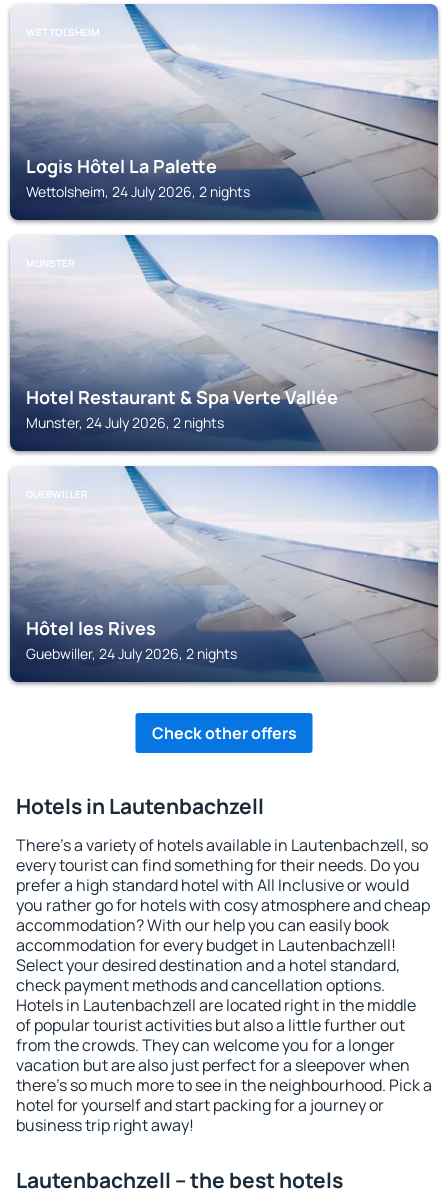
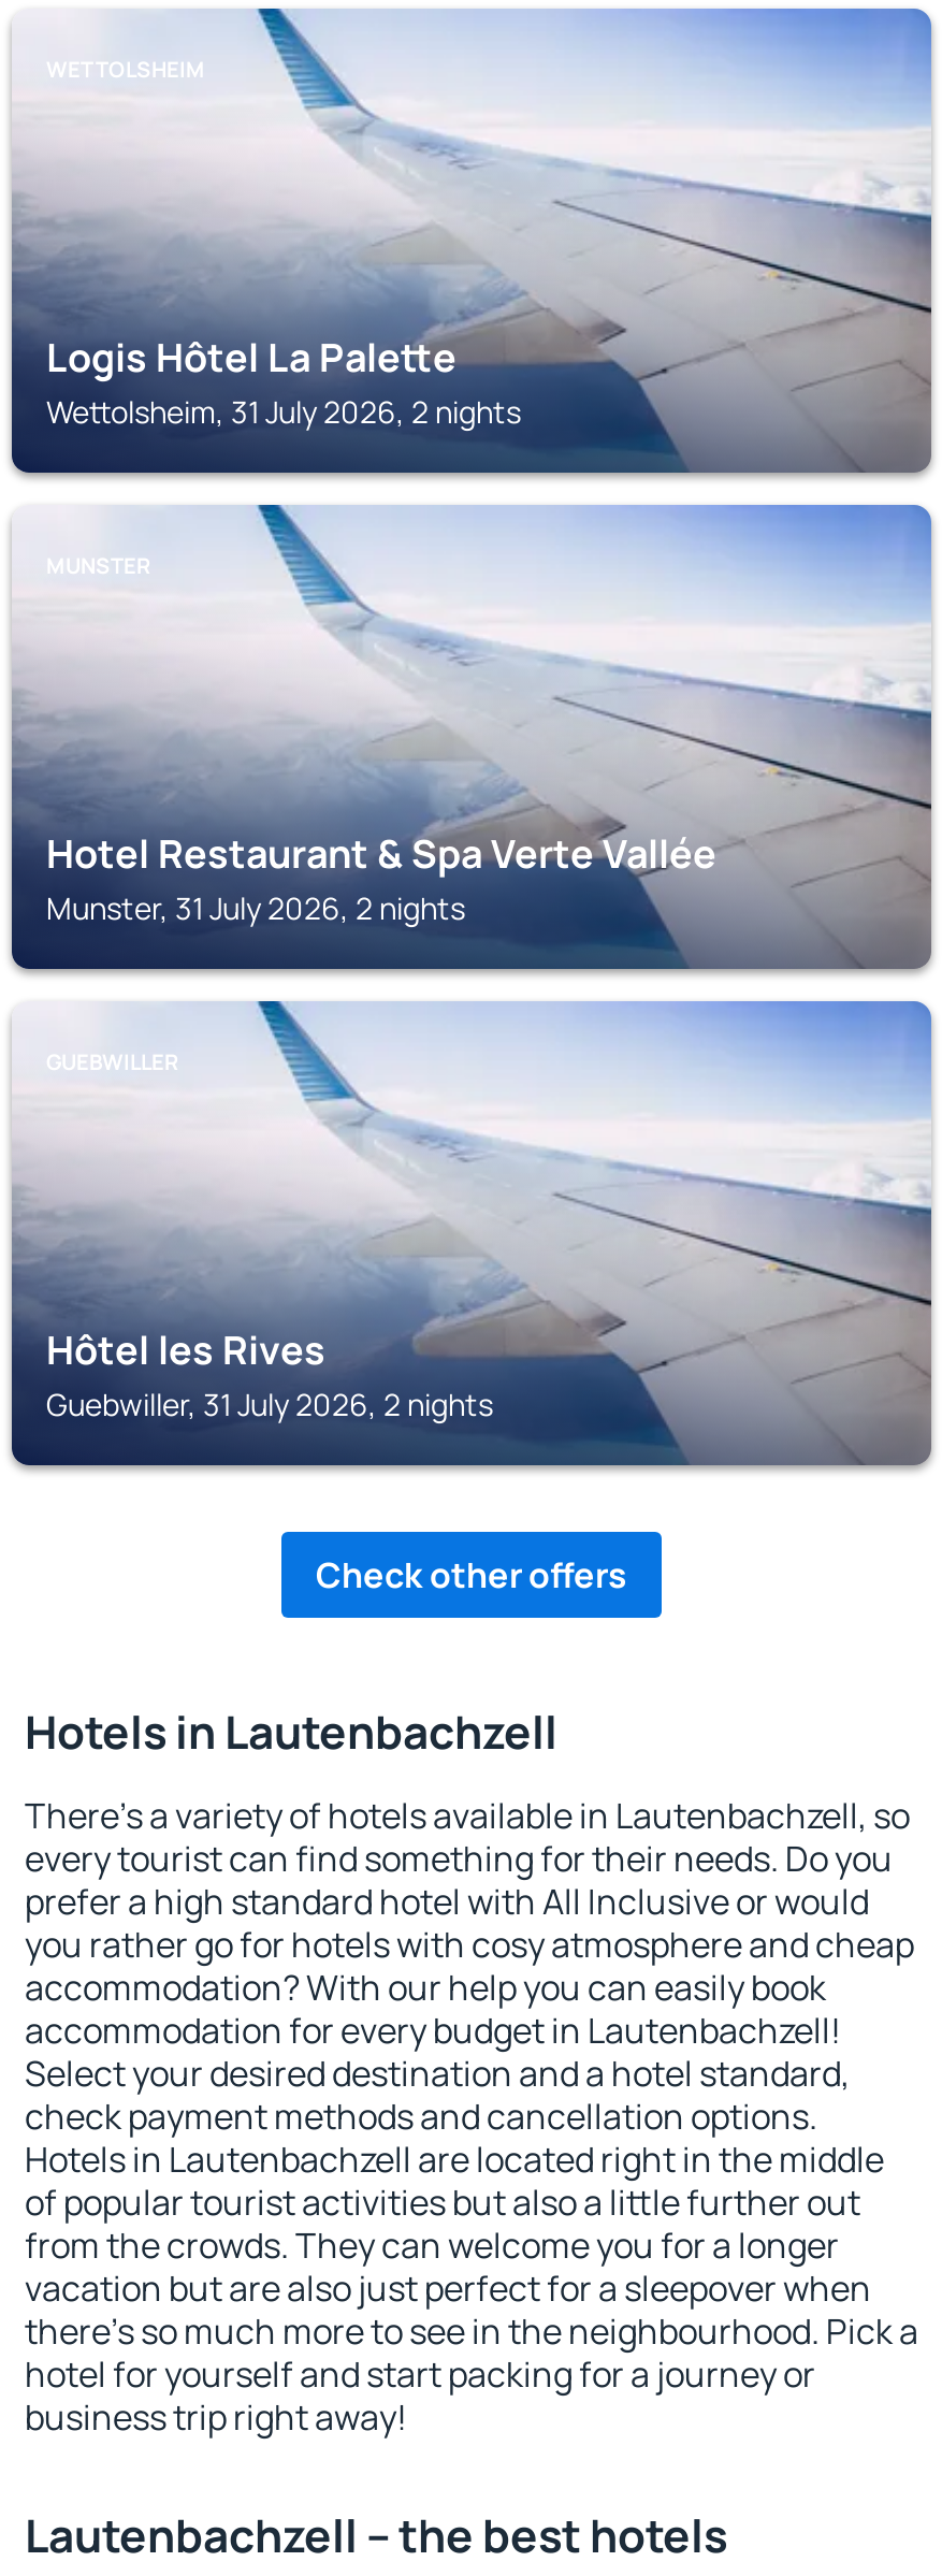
- Wettolsheim, 24 July 2026, 2 nights
+ Wettolsheim, 31 July 2026, 2 nights

- Munster, 24 July 2026, 2 nights
+ Munster, 31 July 2026, 2 nights

- Guebwiller, 24 July 2026, 2 nights
+ Guebwiller, 31 July 2026, 2 nights
